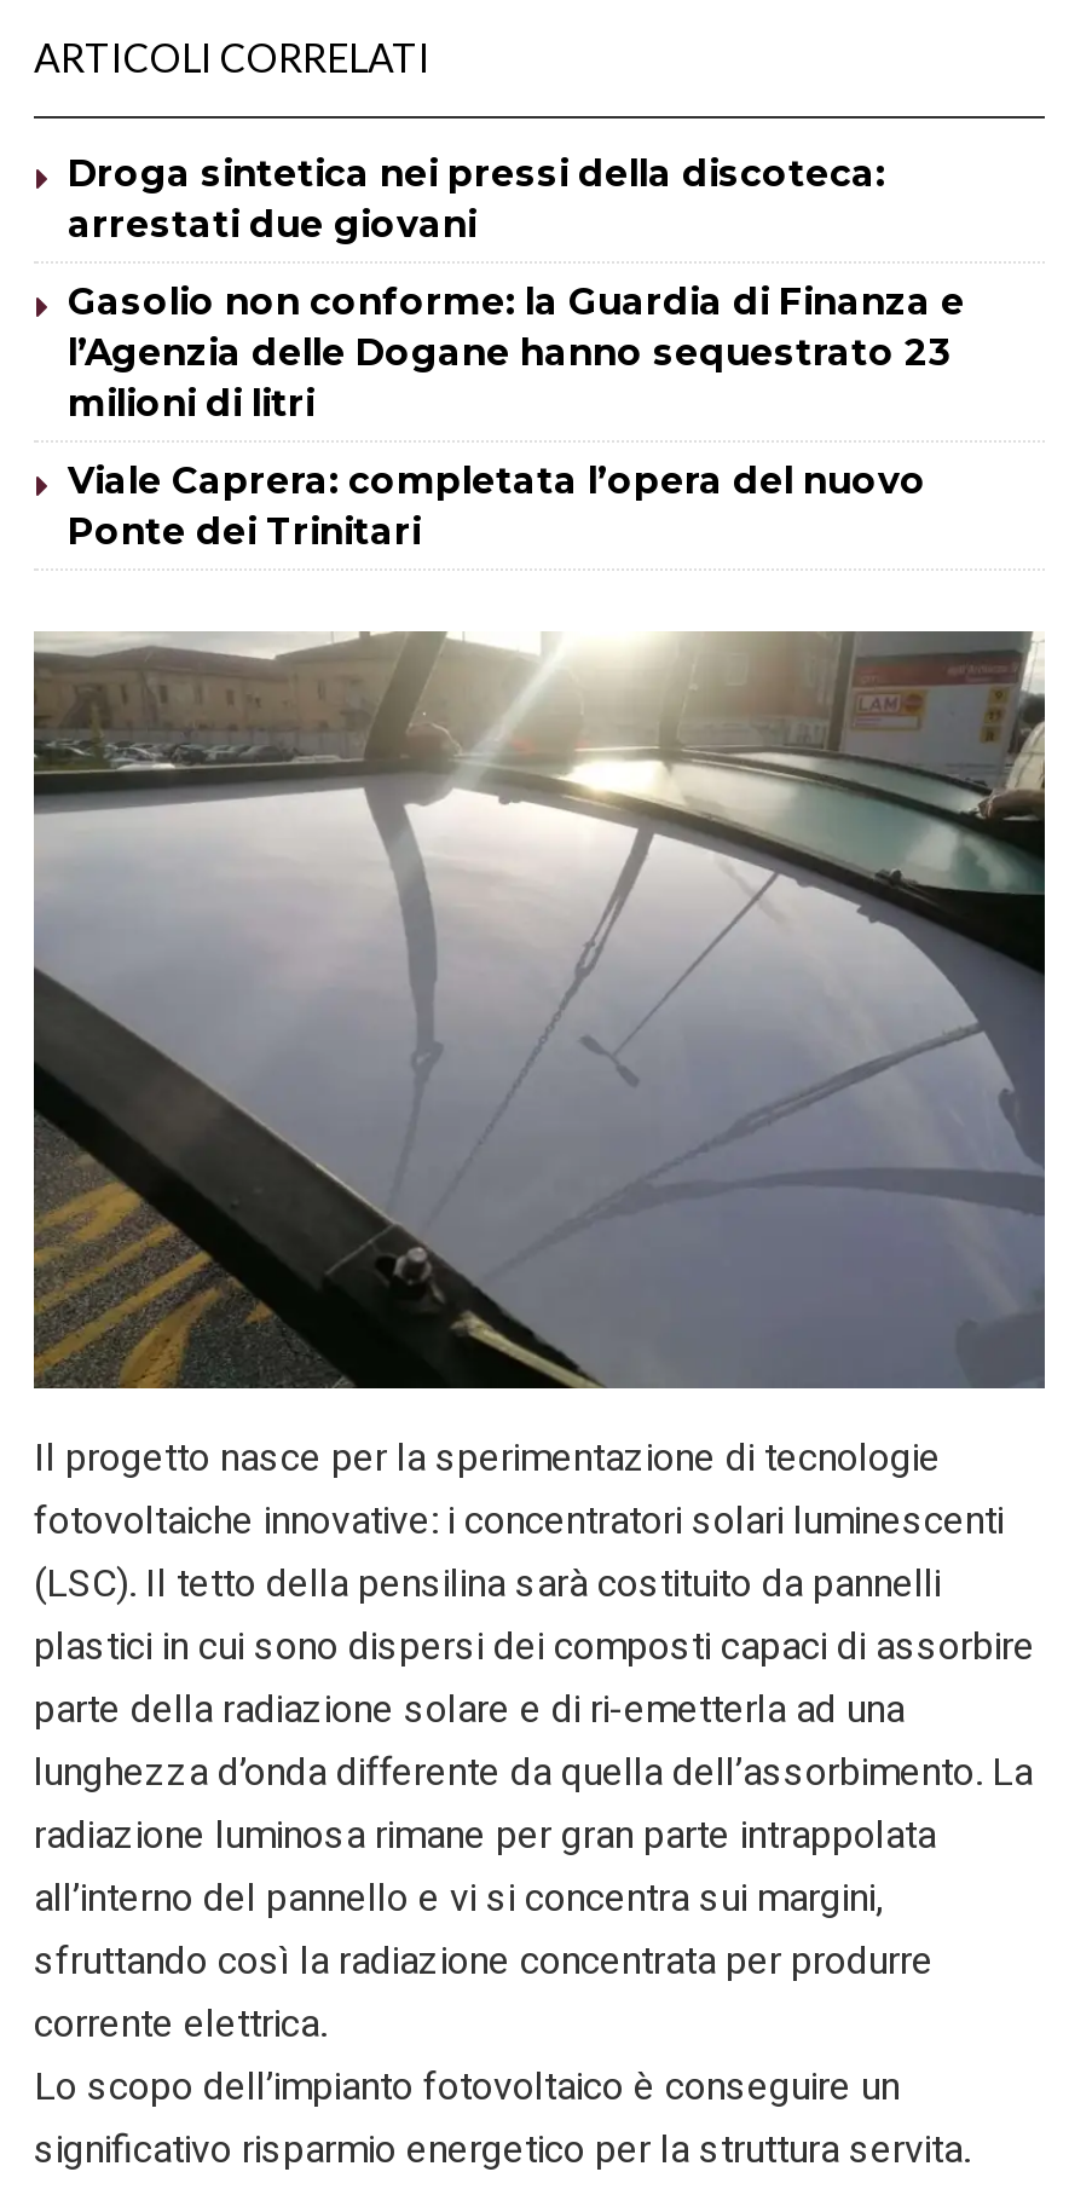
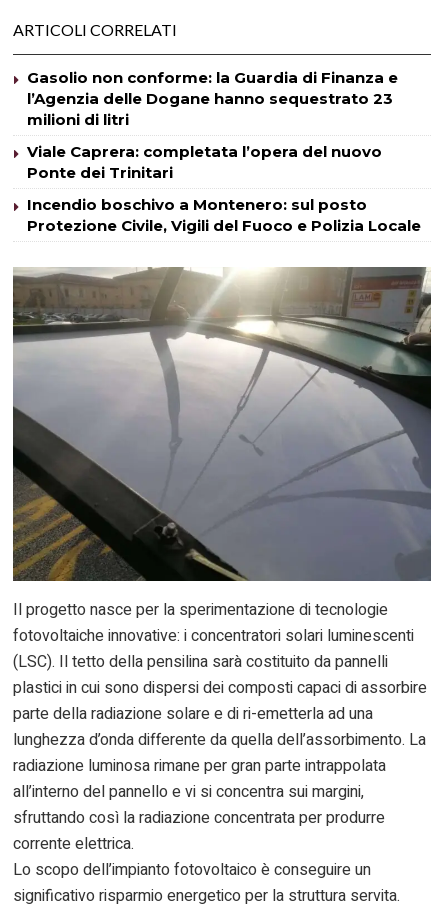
- Droga sintetica nei pressi della discoteca:
- arrestati due giovani

moved up: Gasolio non conforme: la Guardia di Finanza e | l’Agenzia delle Dogane hanno sequestrato 23 | milioni di litri | Viale Caprera: completata l’opera del nuovo | Ponte dei Trinitari

+ Incendio boschivo a Montenero: sul posto
+ Protezione Civile, Vigili del Fuoco e Polizia Locale
